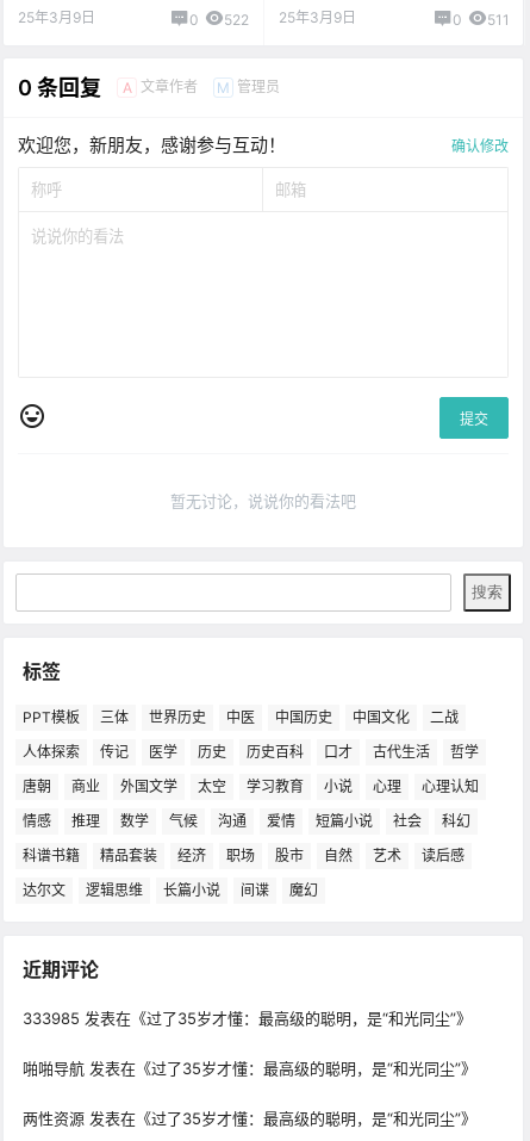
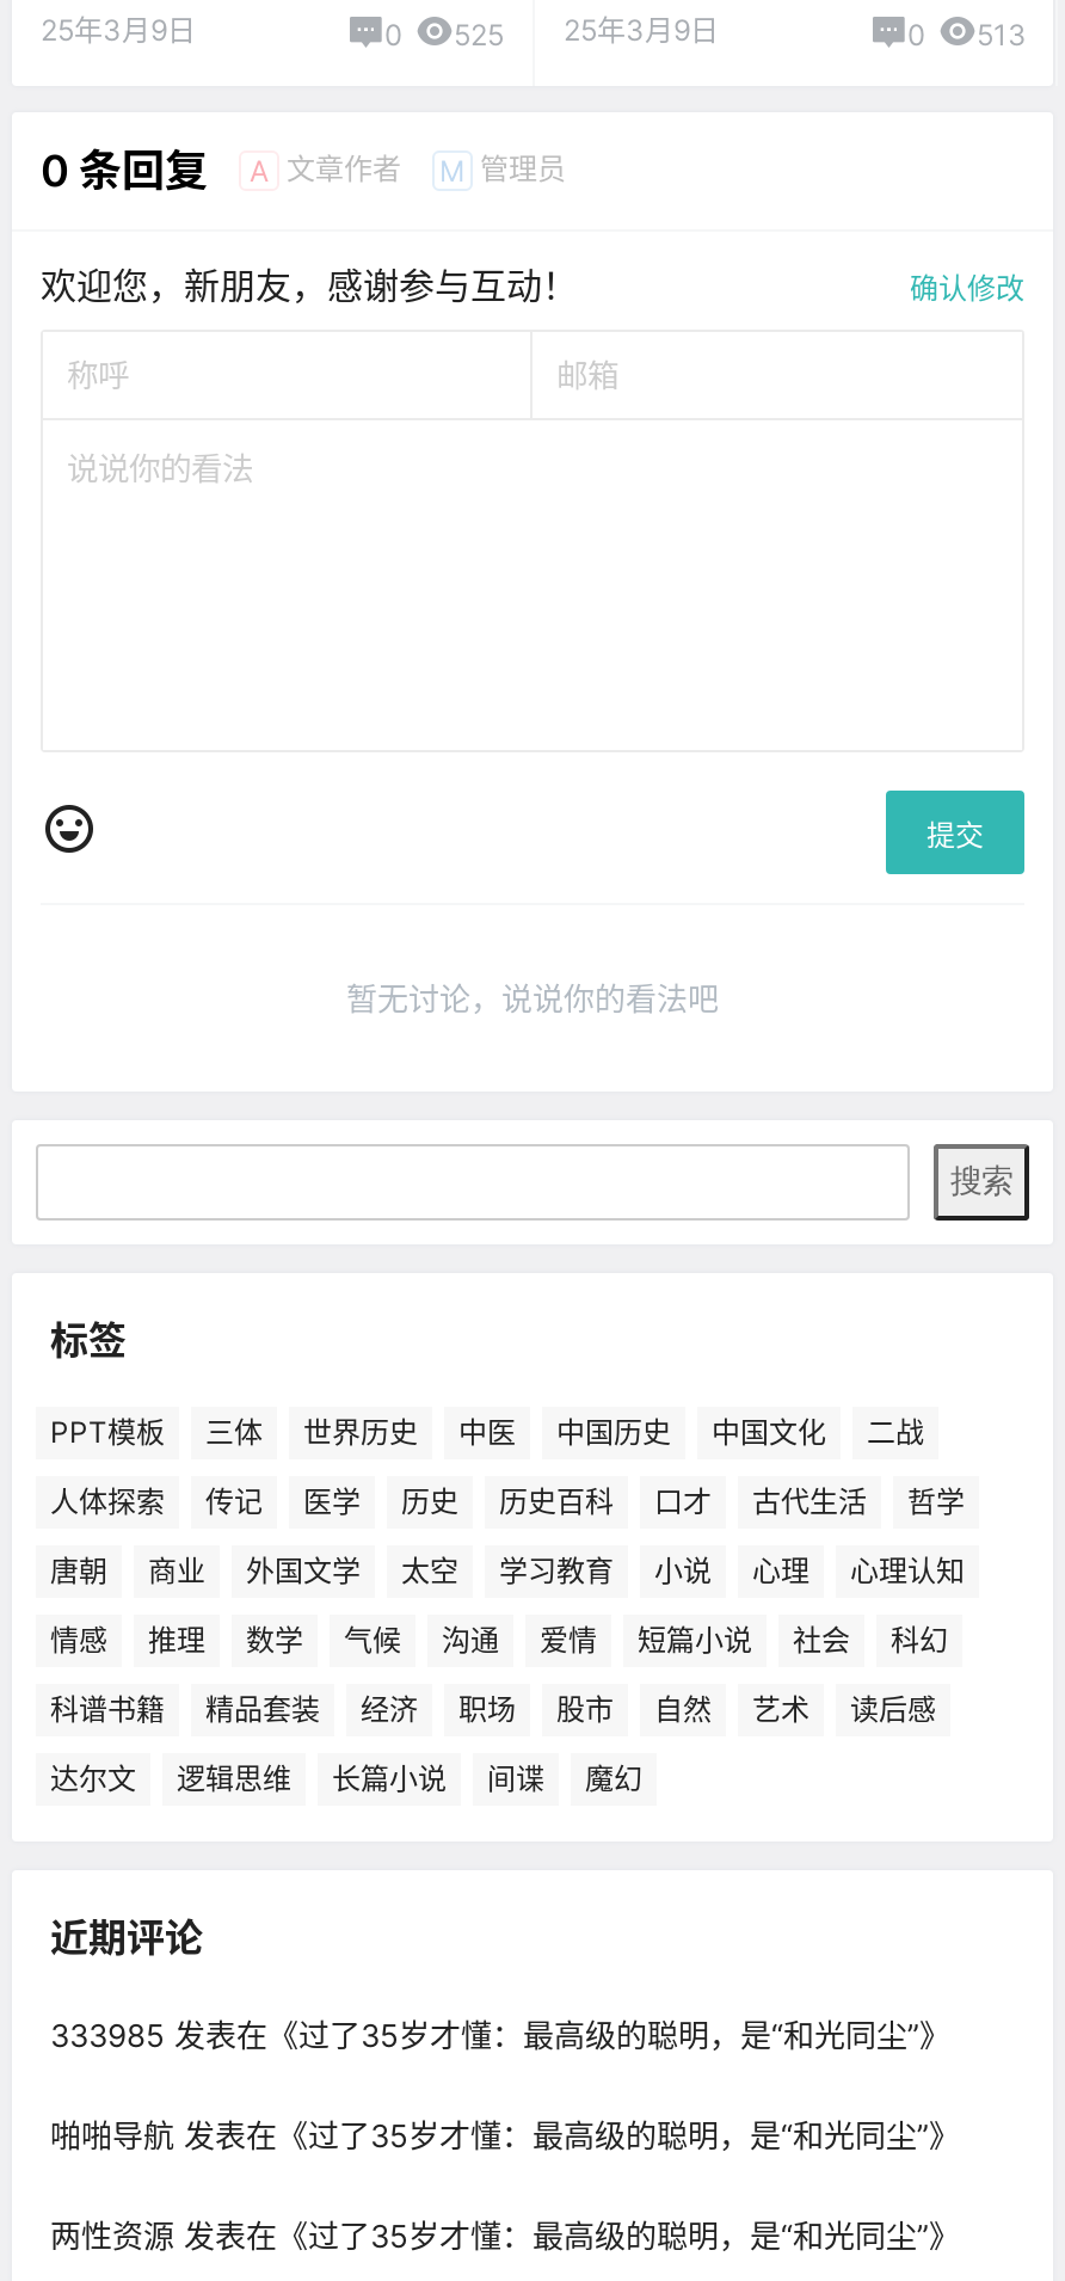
- 522
+ 525

- 511
+ 513
